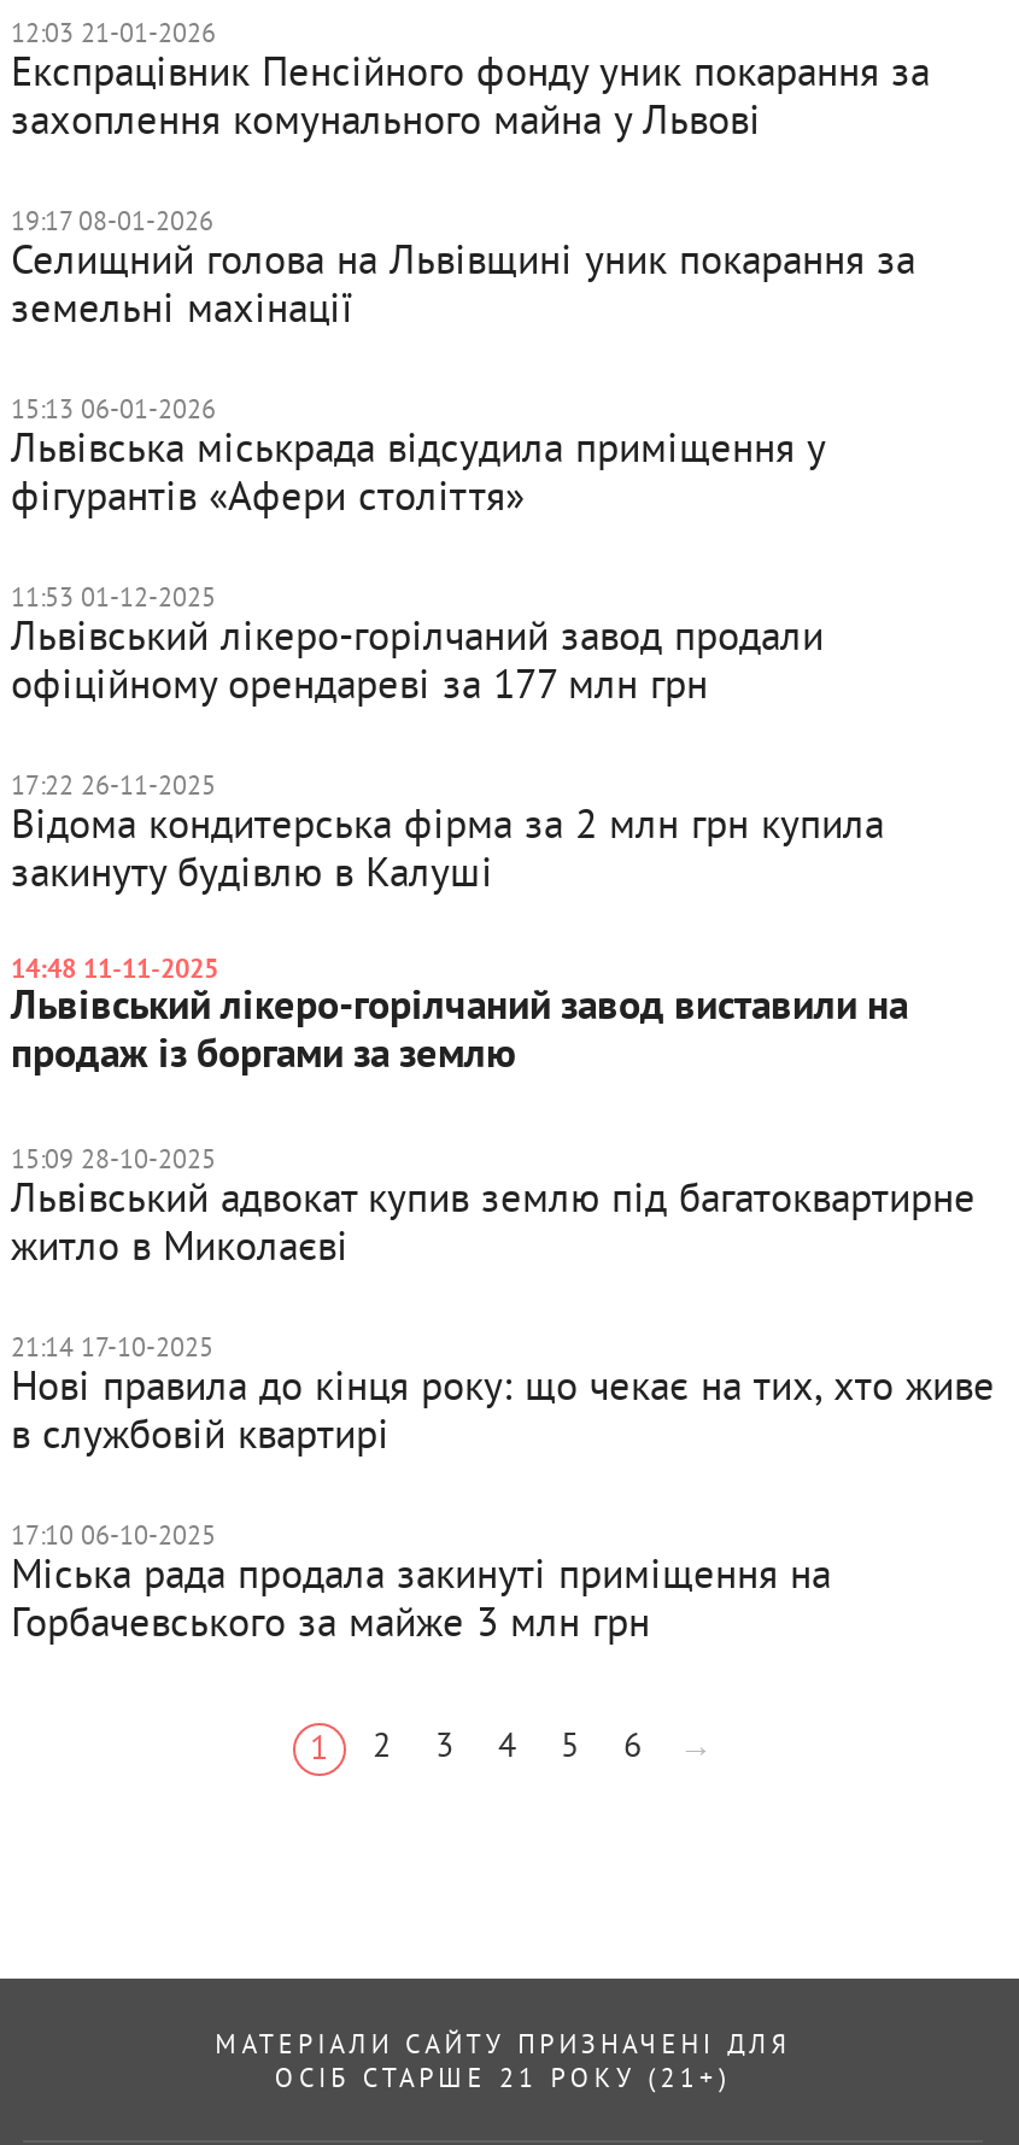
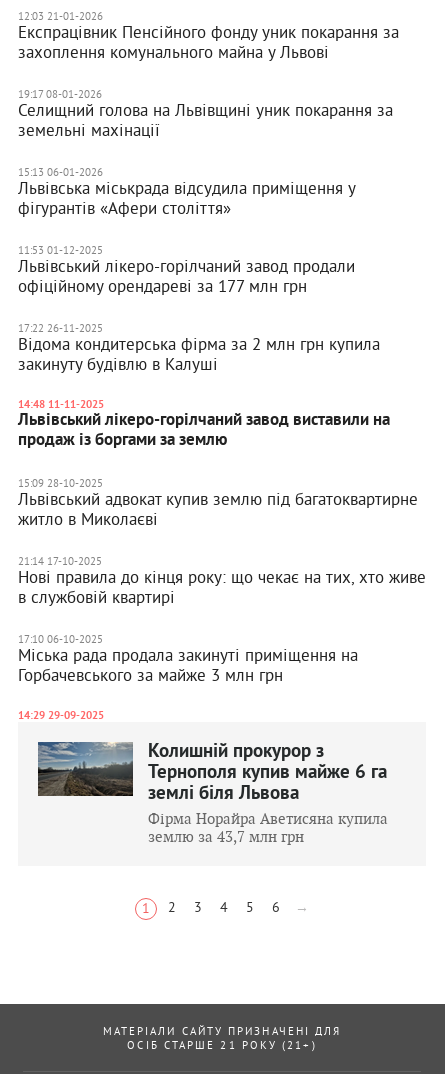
+ [image]
+ 14:29 29-09-2025
+ Колишній прокурор з
+ Тернополя купив майже 6 га
+ землі біля Львова
+ Фірма Норайра Аветисяна купила
+ землю за 43,7 млн грн
